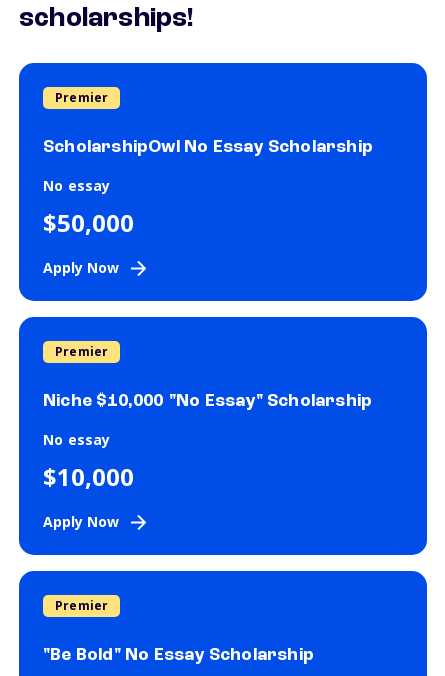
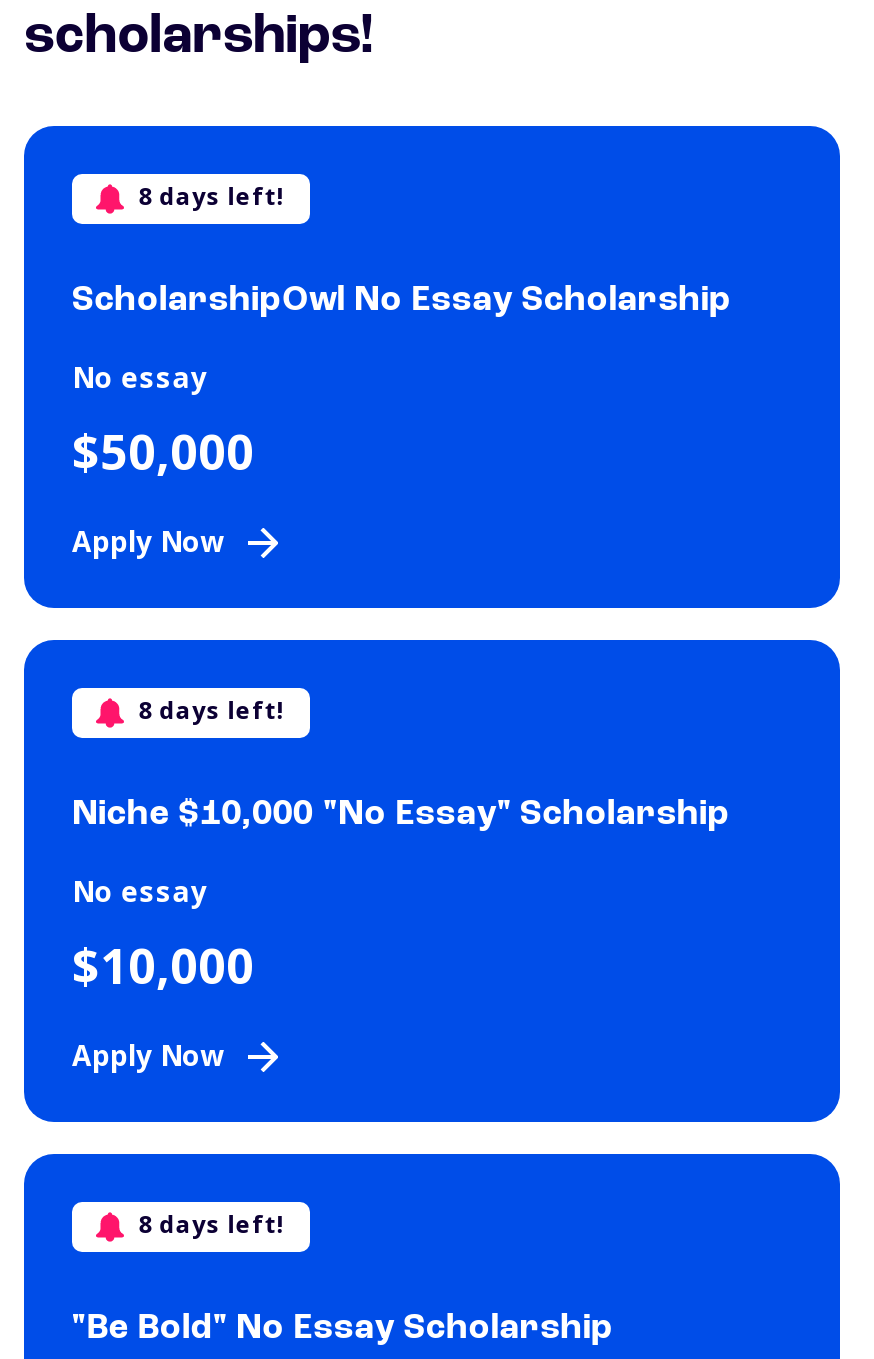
- Premier
+ 8 days left!

- Premier
+ 8 days left!

- Premier
+ 8 days left!
